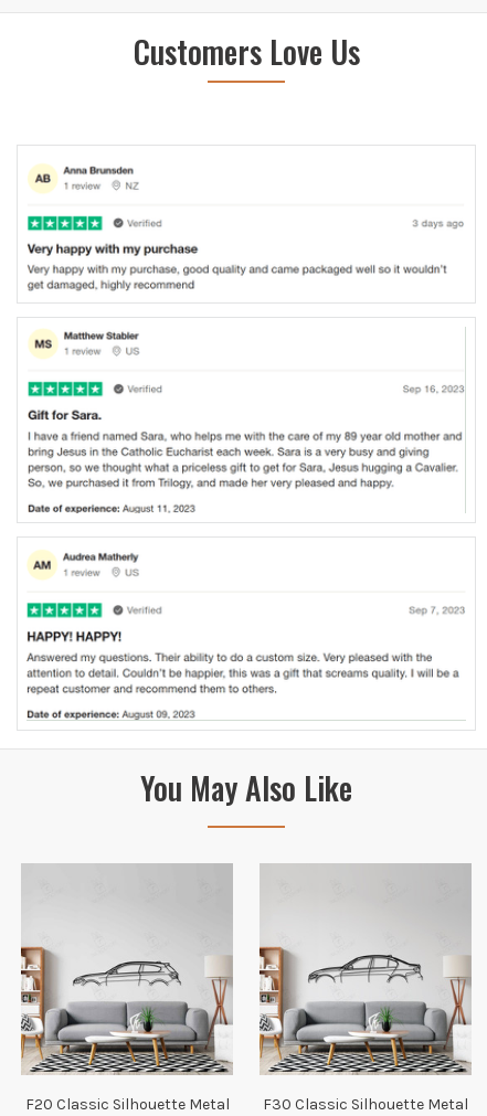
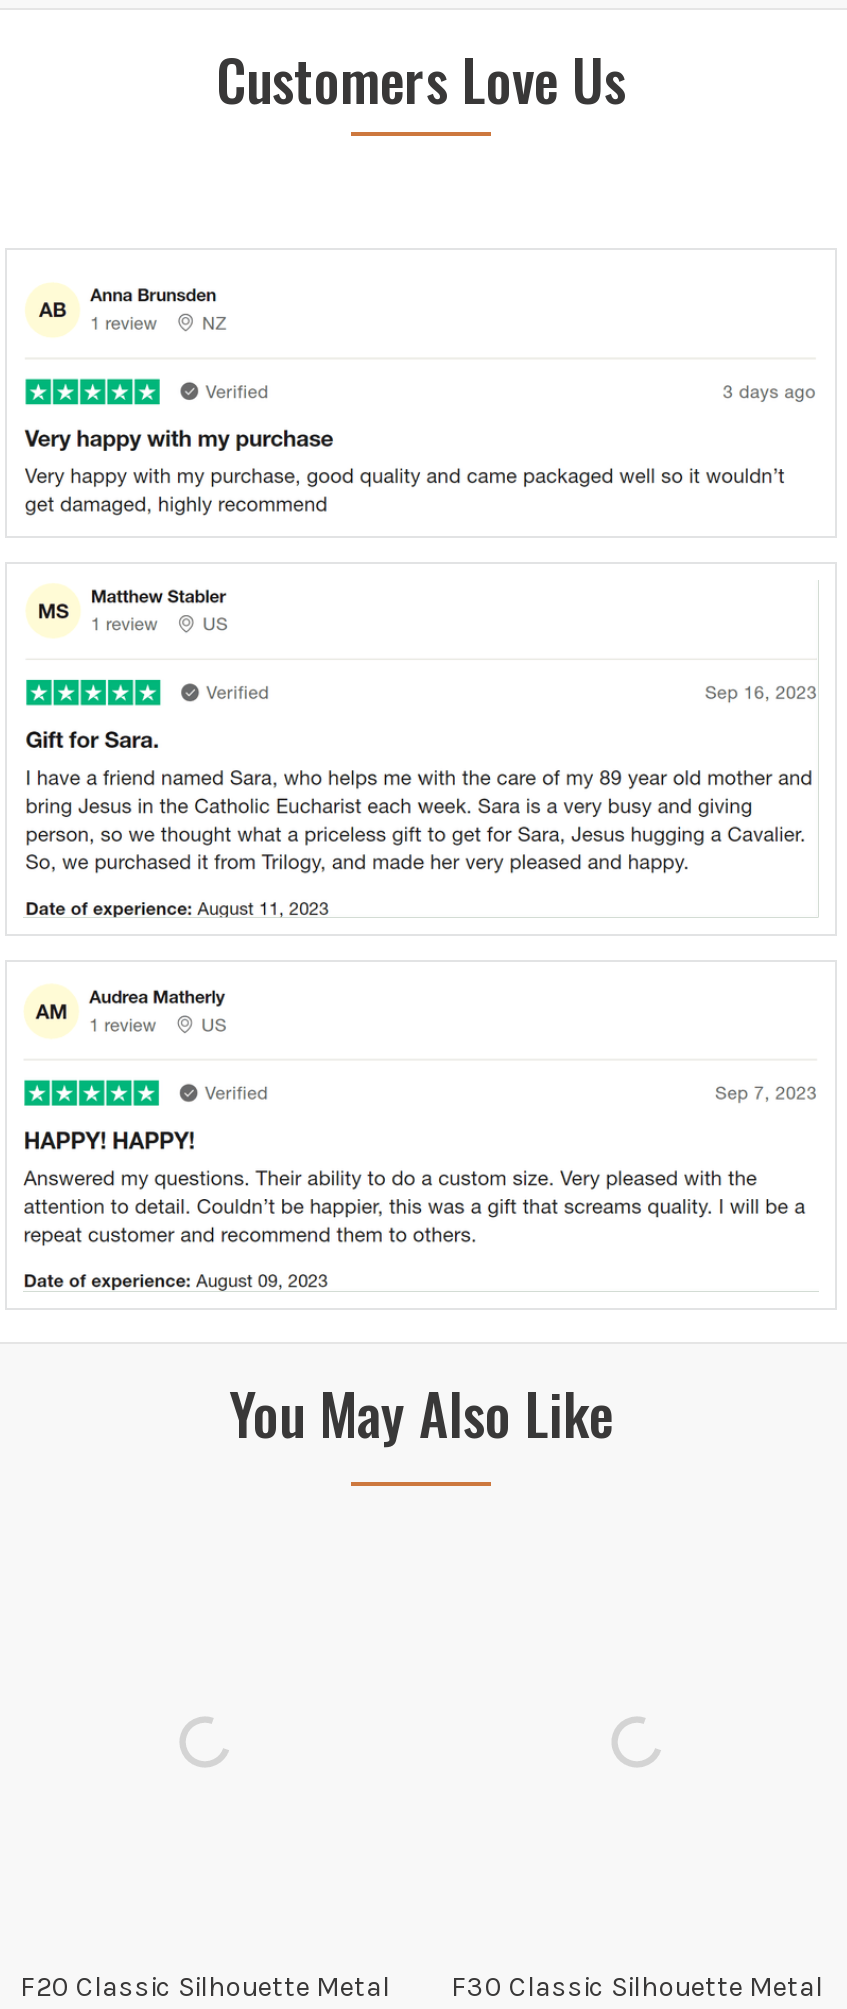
- [image]

- [image]
